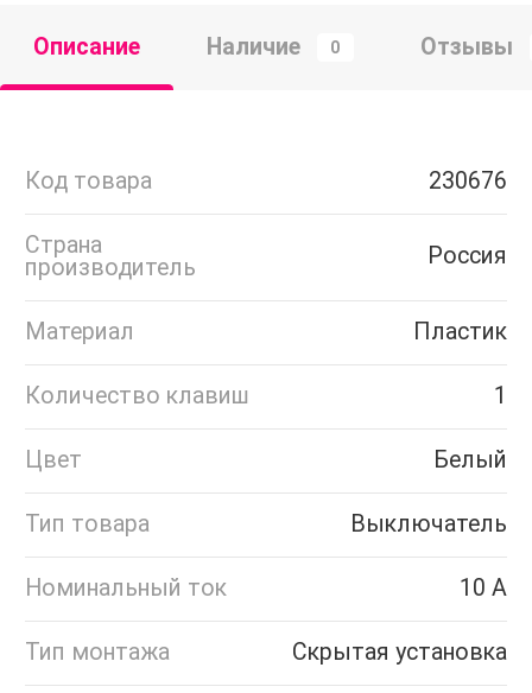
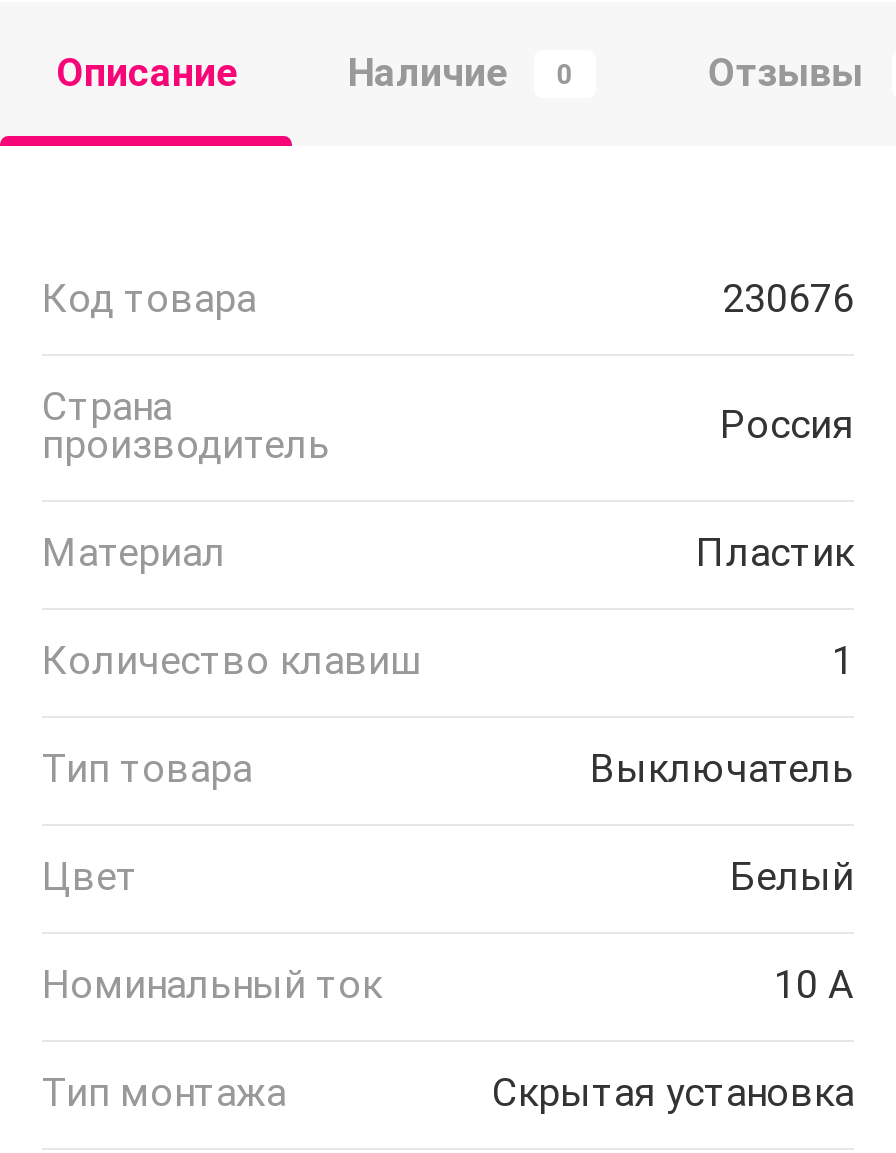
moved down: Цвет | Белый

moved up: Тип товара | Выключатель
